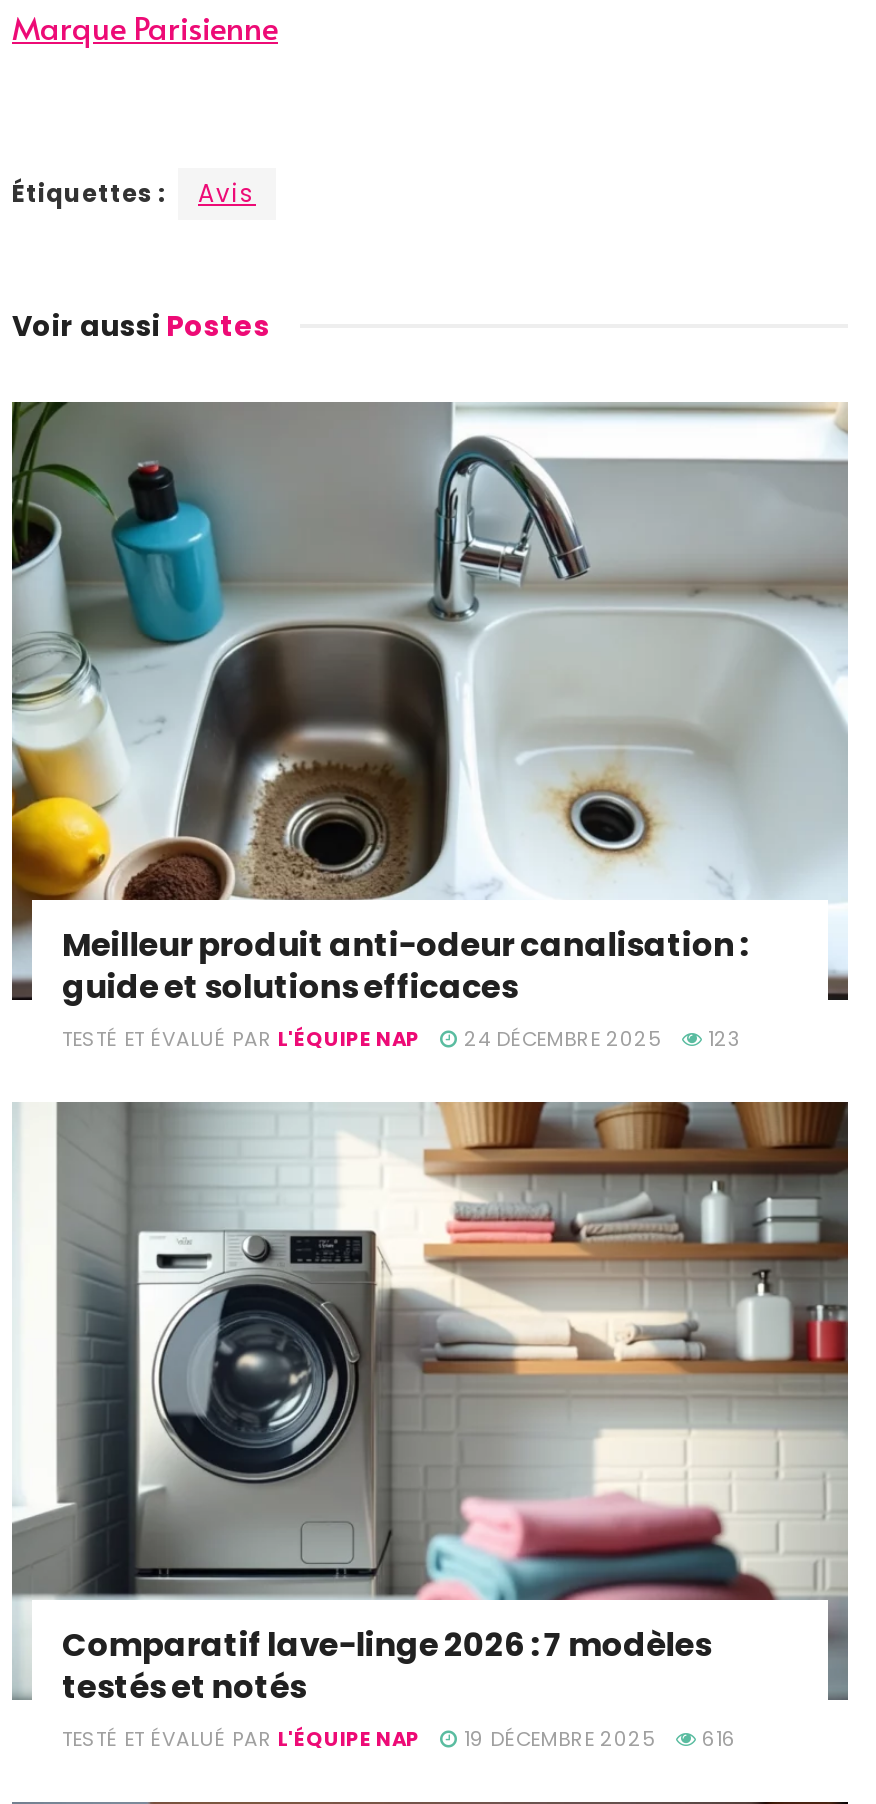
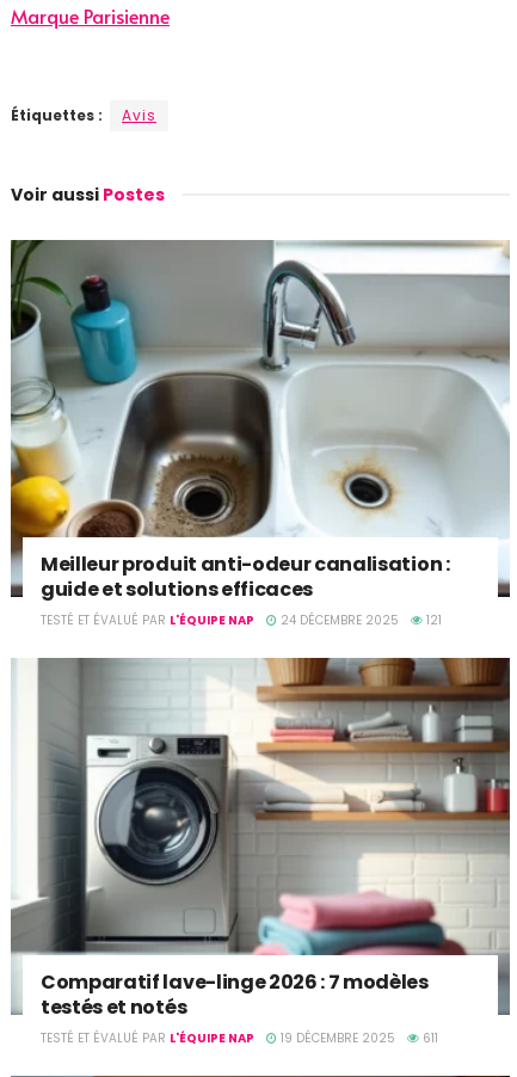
- TESTÉ ET ÉVALUÉ PAR L'ÉQUIPE NAP 24 DÉCEMBRE 2025 123
+ TESTÉ ET ÉVALUÉ PAR L'ÉQUIPE NAP 24 DÉCEMBRE 2025 121

- TESTÉ ET ÉVALUÉ PAR L'ÉQUIPE NAP 19 DÉCEMBRE 2025 616
+ TESTÉ ET ÉVALUÉ PAR L'ÉQUIPE NAP 19 DÉCEMBRE 2025 611
